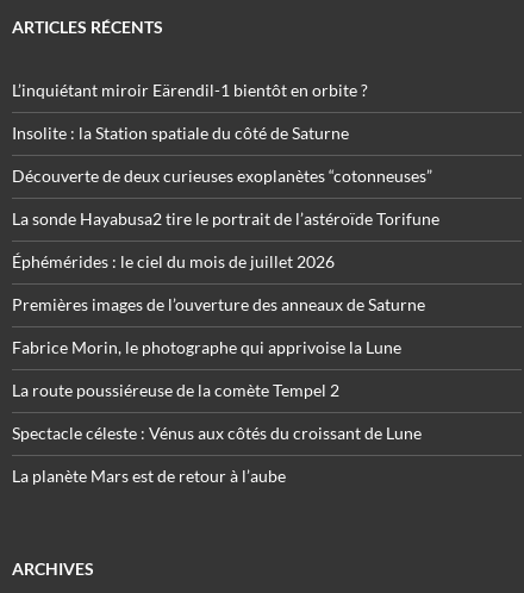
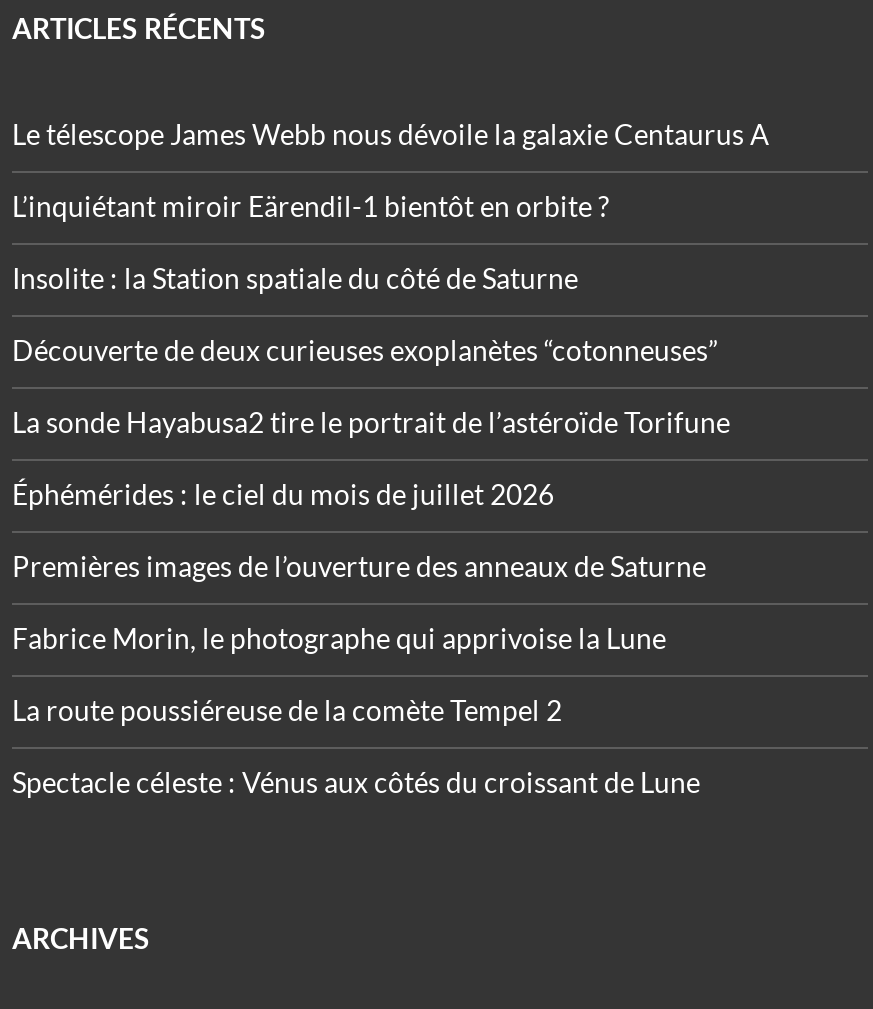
+ Le télescope James Webb nous dévoile la galaxie Centaurus A

moved down: L’inquiétant miroir Eärendil-1 bientôt en orbite ? | Insolite : la Station spatiale du côté de Saturne | Découverte de deux curieuses exoplanètes “cotonneuses” | ... | La route poussiéreuse de la comète Tempel 2 | Spectacle céleste : Vénus aux côtés du croissant de Lune

- La planète Mars est de retour à l’aube
